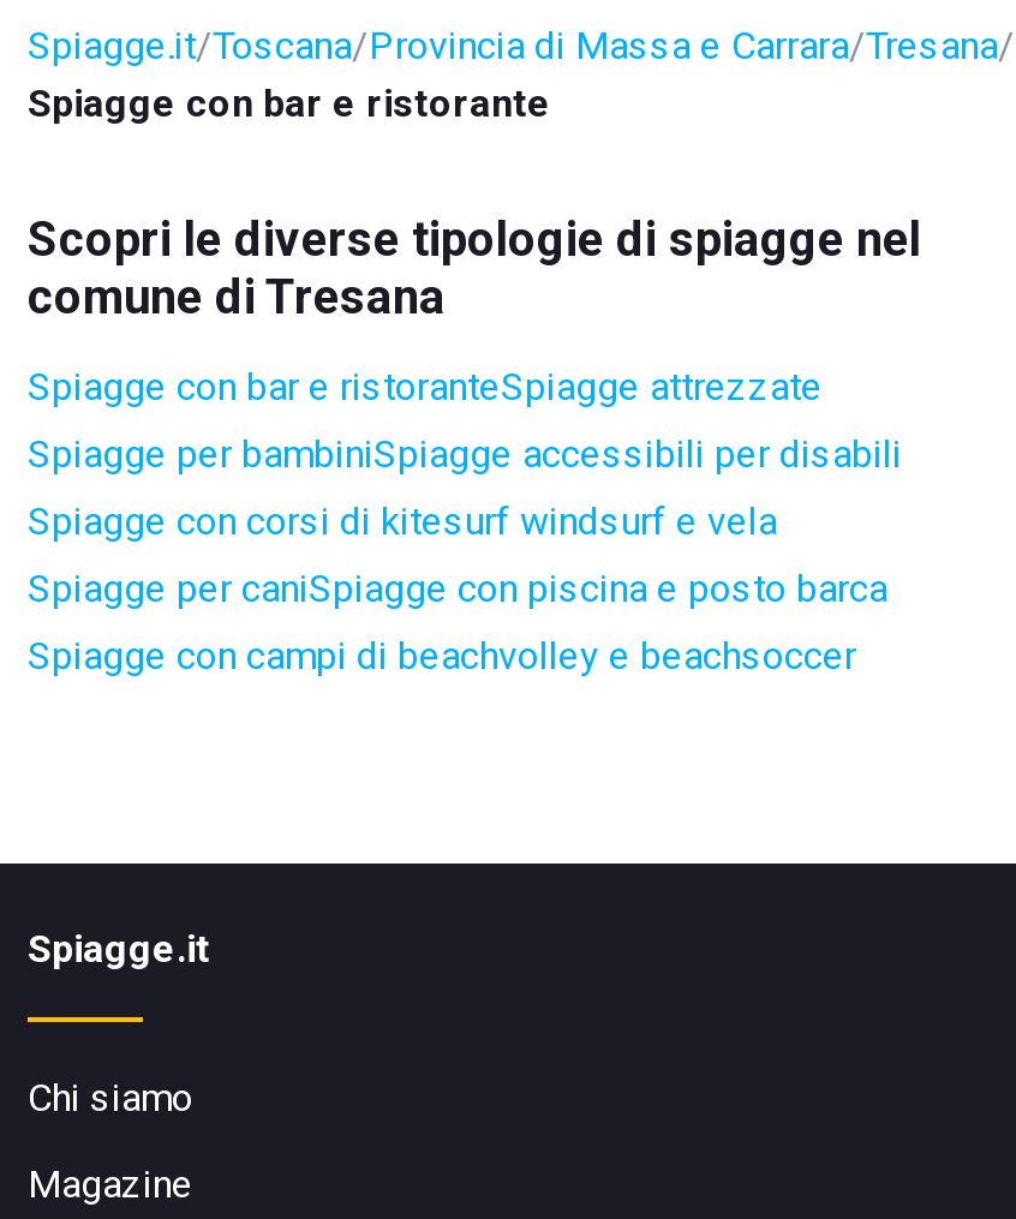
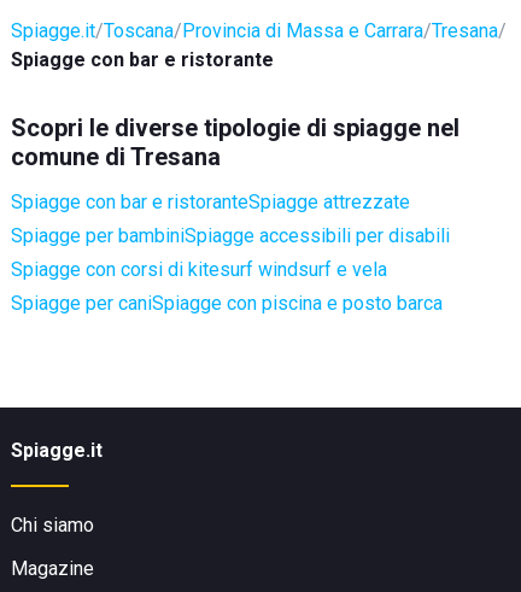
- Spiagge con campi di beachvolley e beachsoccer
